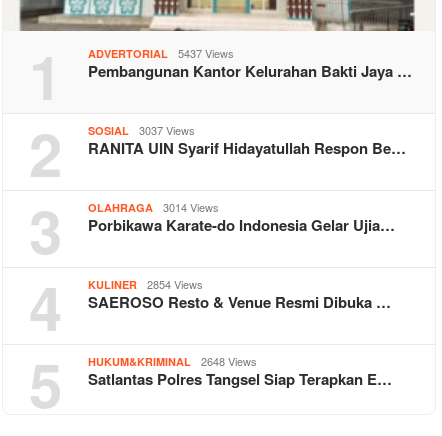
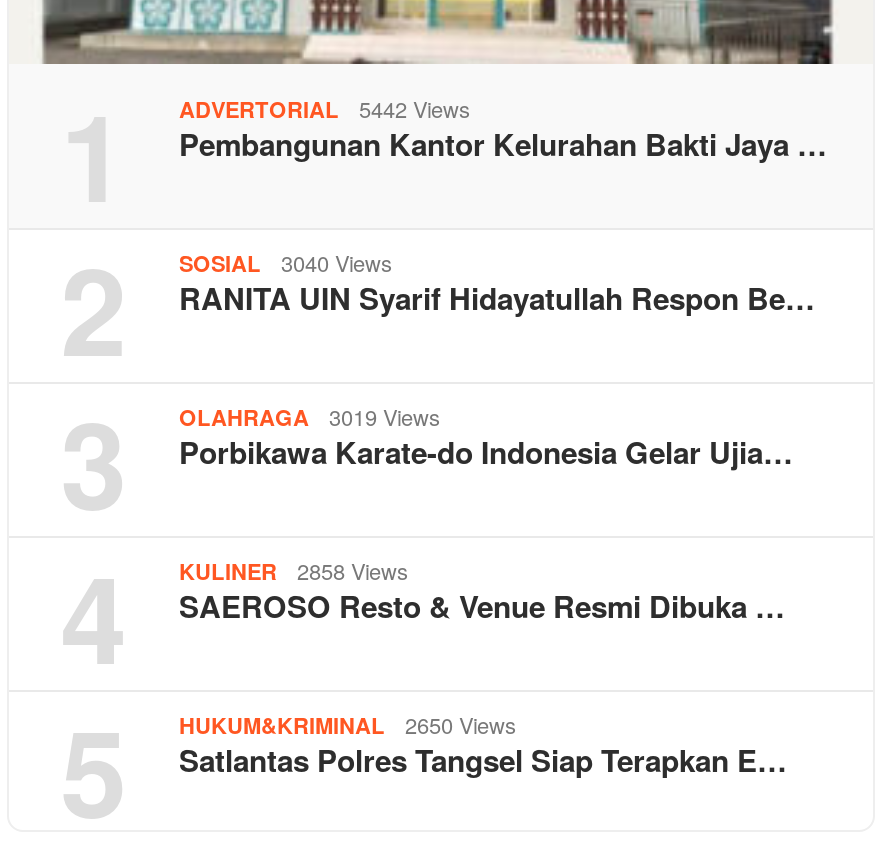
- ADVERTORIAL 5437 Views
+ ADVERTORIAL 5442 Views

- SOSIAL 3037 Views
+ SOSIAL 3040 Views

- OLAHRAGA 3014 Views
+ OLAHRAGA 3019 Views

- KULINER 2854 Views
+ KULINER 2858 Views

- HUKUM&KRIMINAL 2648 Views
+ HUKUM&KRIMINAL 2650 Views
